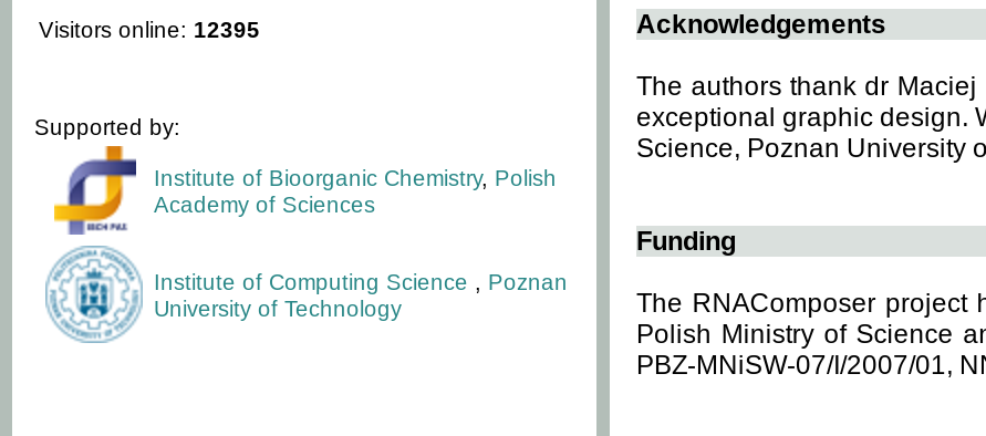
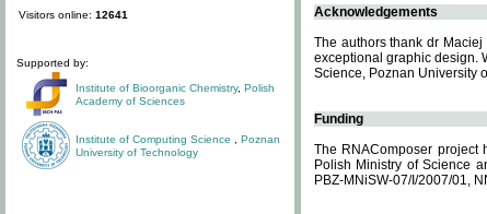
- Visitors online: 12395
+ Visitors online: 12641
